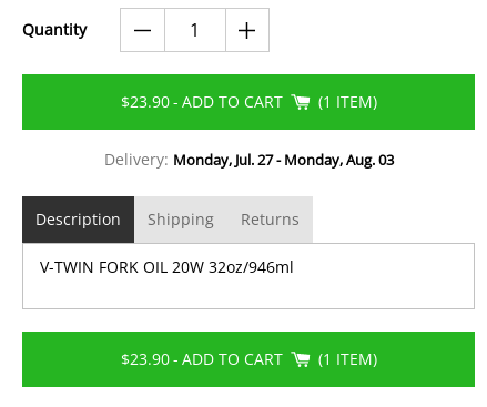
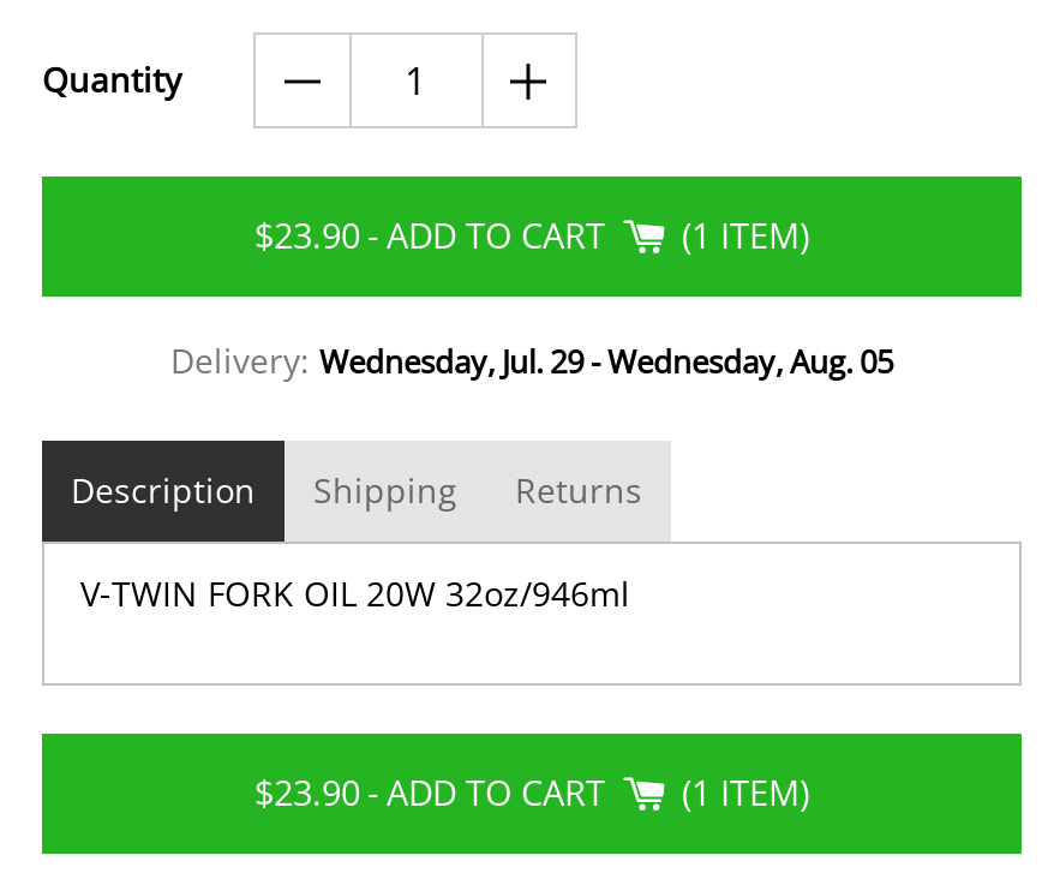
- Delivery: Monday, Jul. 27 - Monday, Aug. 03
+ Delivery: Wednesday, Jul. 29 - Wednesday, Aug. 05
